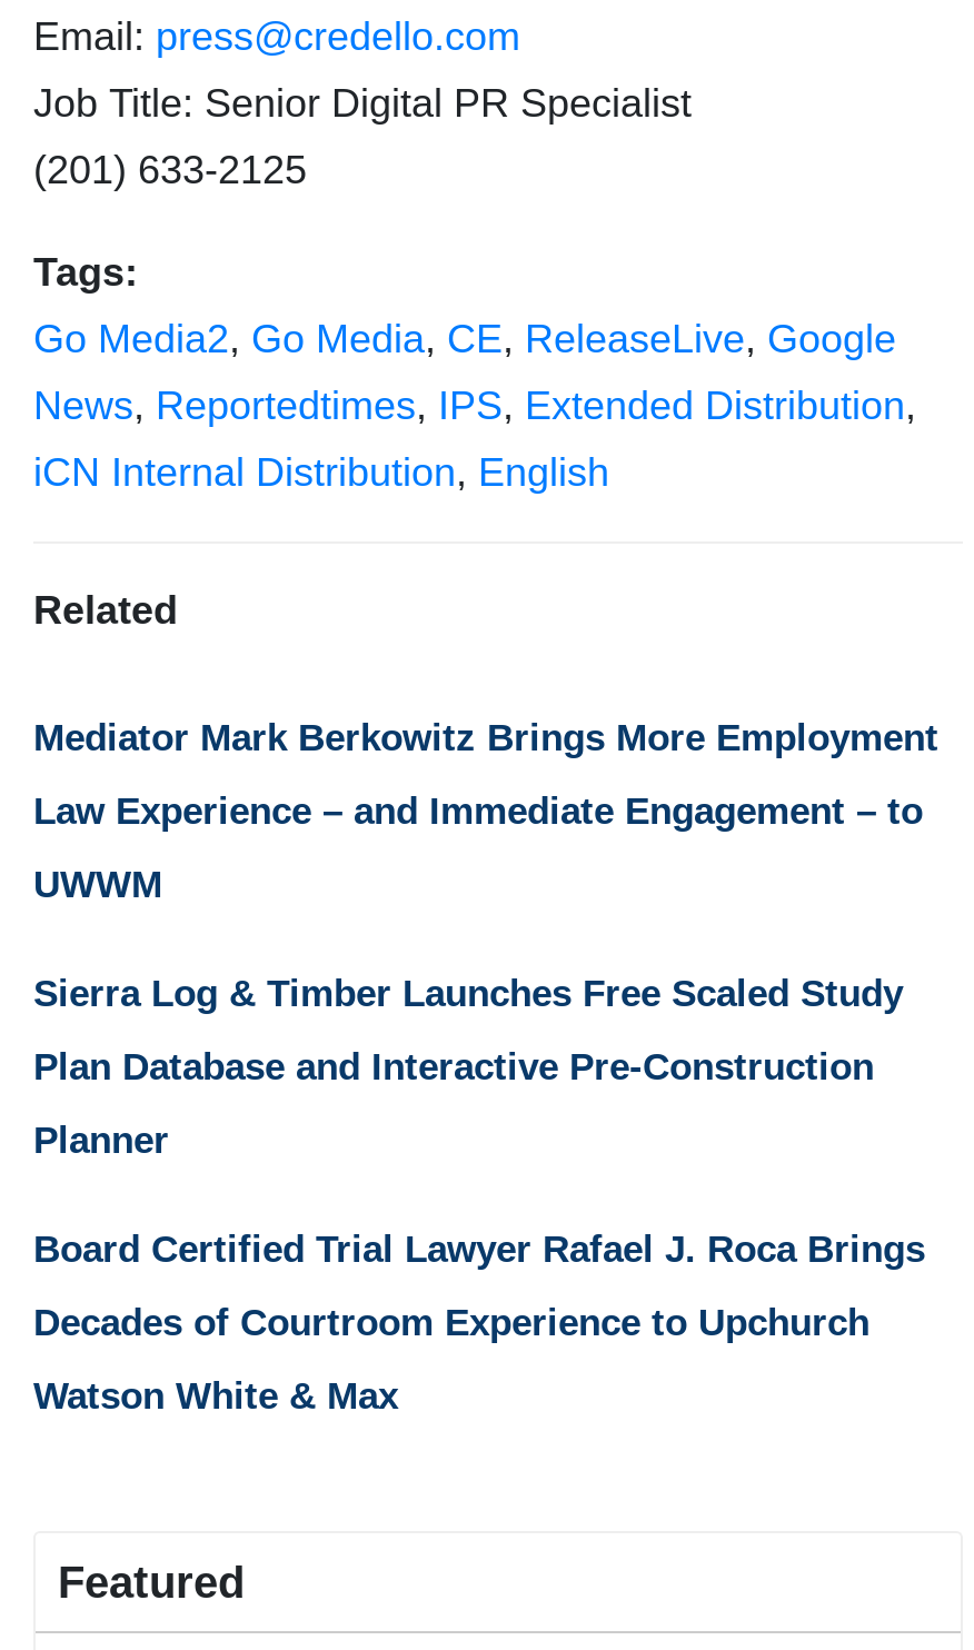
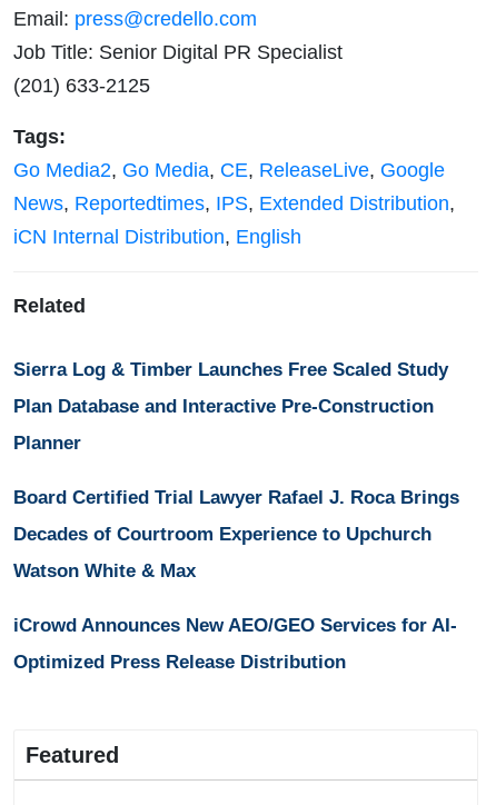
- Mediator Mark Berkowitz Brings More Employment
- Law Experience – and Immediate Engagement – to
- UWWM

moved up: Sierra Log & Timber Launches Free Scaled Study | Plan Database and Interactive Pre-Construction | Planner | Board Certified Trial Lawyer Rafael J. Roca Brings | Decades of Courtroom Experience to Upchurch | Watson White & Max

+ iCrowd Announces New AEO/GEO Services for AI-
+ Optimized Press Release Distribution
